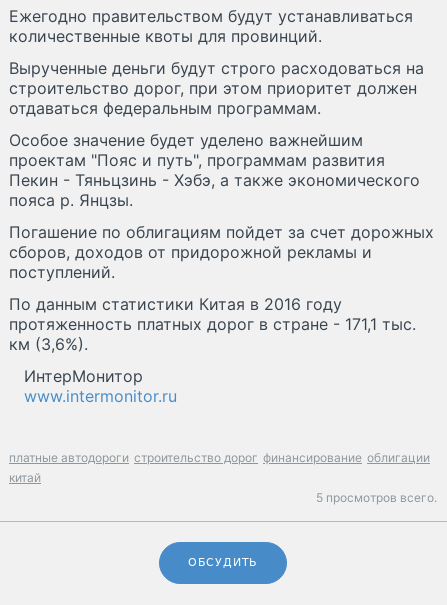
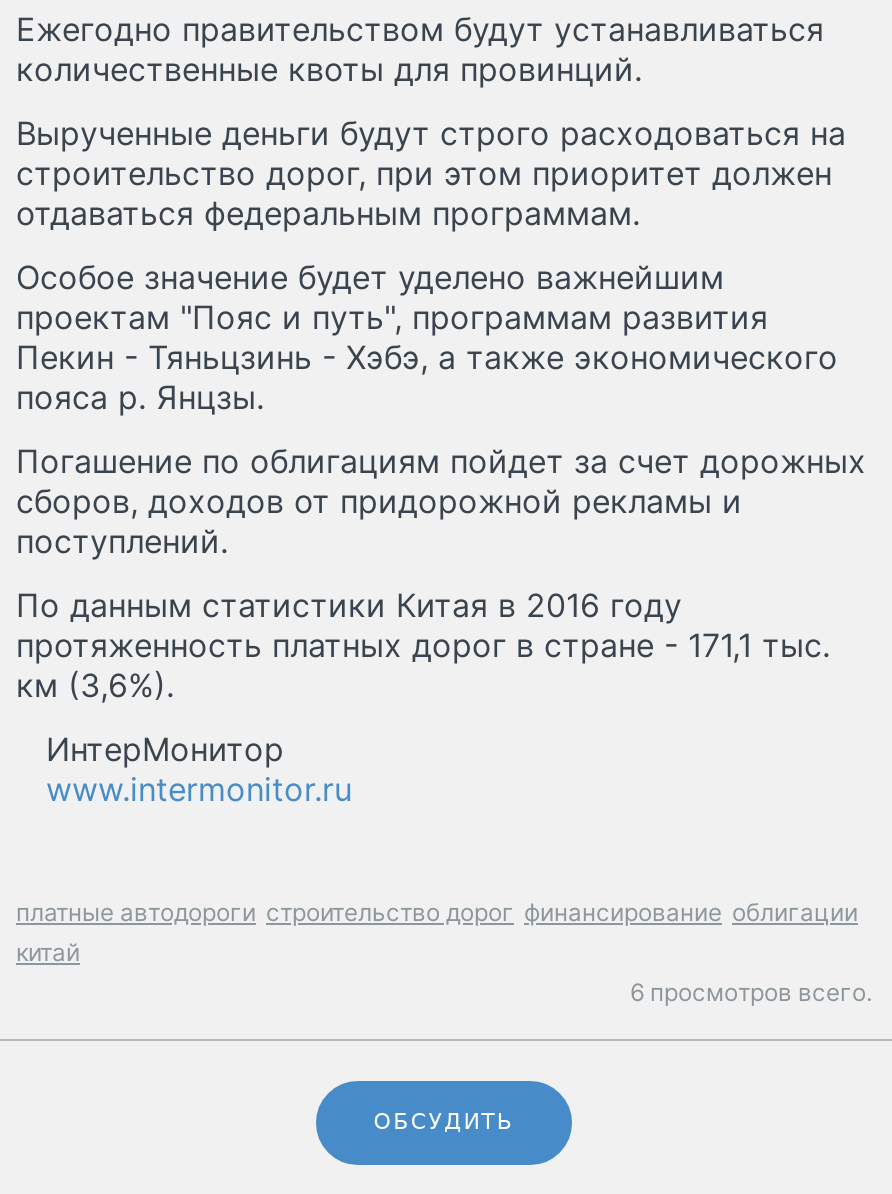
- 5 просмотров всего.
+ 6 просмотров всего.
